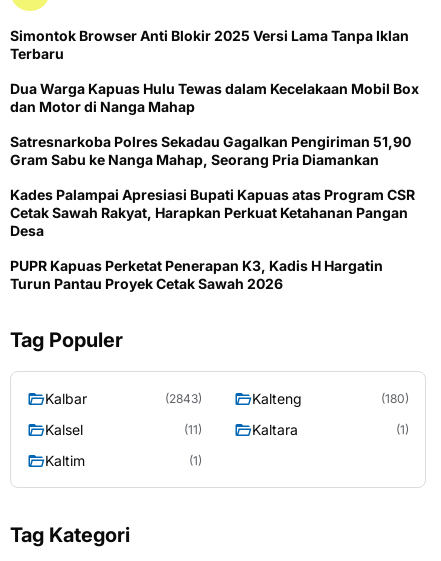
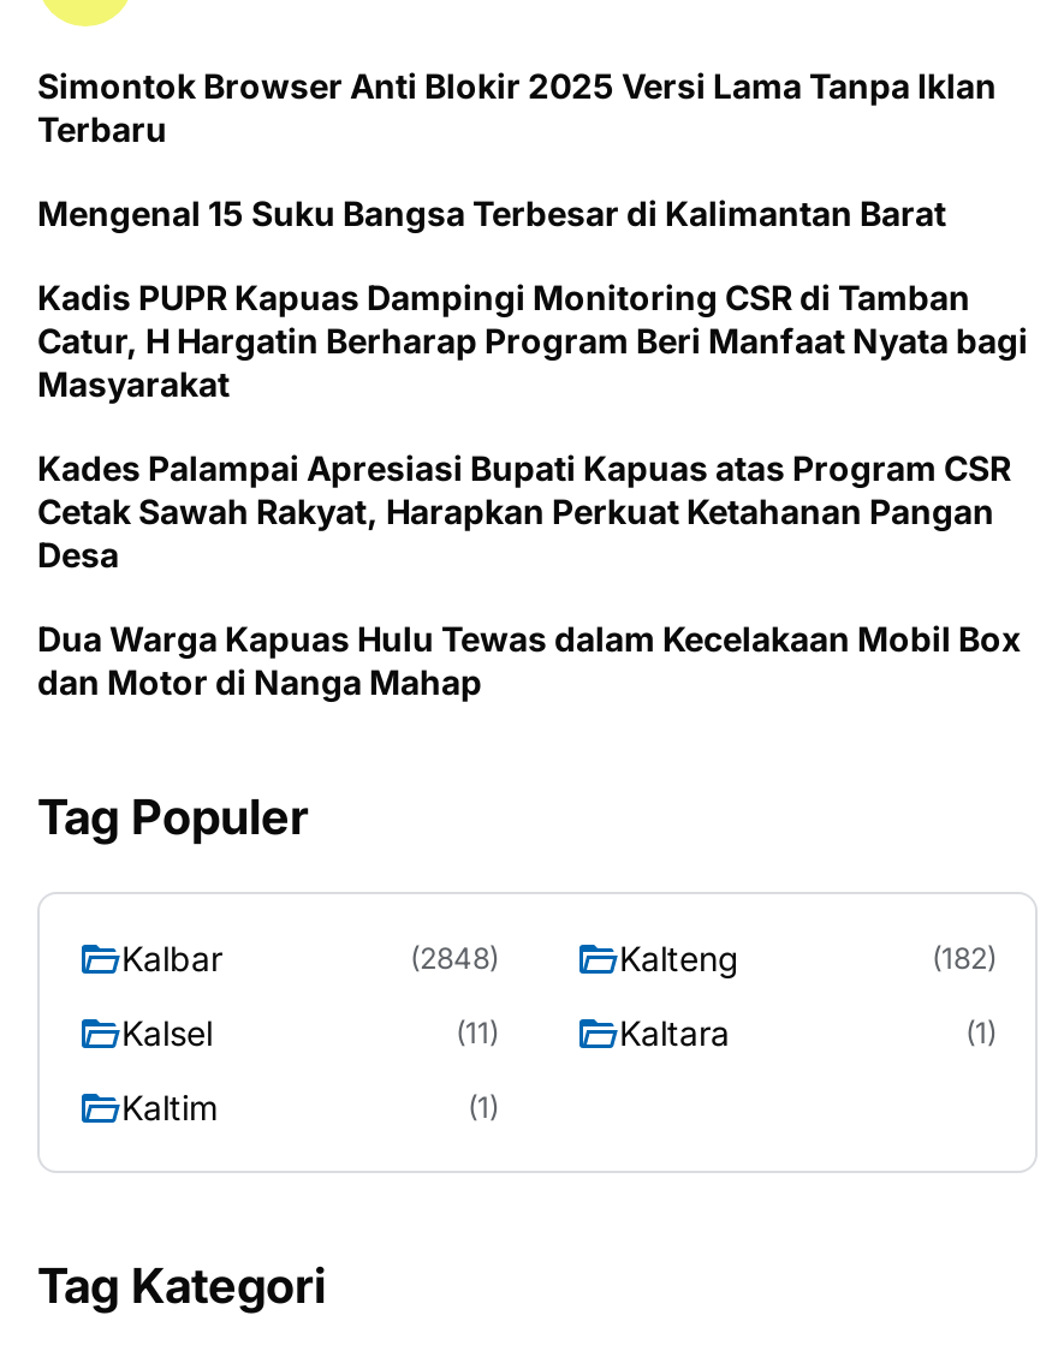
+ Mengenal 15 Suku Bangsa Terbesar di Kalimantan Barat

moved down: Dua Warga Kapuas Hulu Tewas dalam Kecelakaan Mobil Box | dan Motor di Nanga Mahap

- Satresnarkoba Polres Sekadau Gagalkan Pengiriman 51,90
- Gram Sabu ke Nanga Mahap, Seorang Pria Diamankan
+ Kadis PUPR Kapuas Dampingi Monitoring CSR di Tamban
+ Catur, H Hargatin Berharap Program Beri Manfaat Nyata bagi
+ Masyarakat

- PUPR Kapuas Perketat Penerapan K3, Kadis H Hargatin
- Turun Pantau Proyek Cetak Sawah 2026

- (2843)
+ (2848)

- (180)
+ (182)
